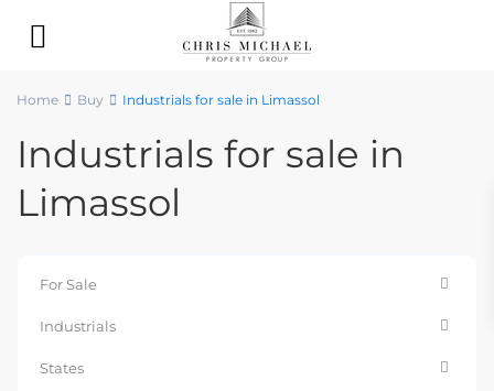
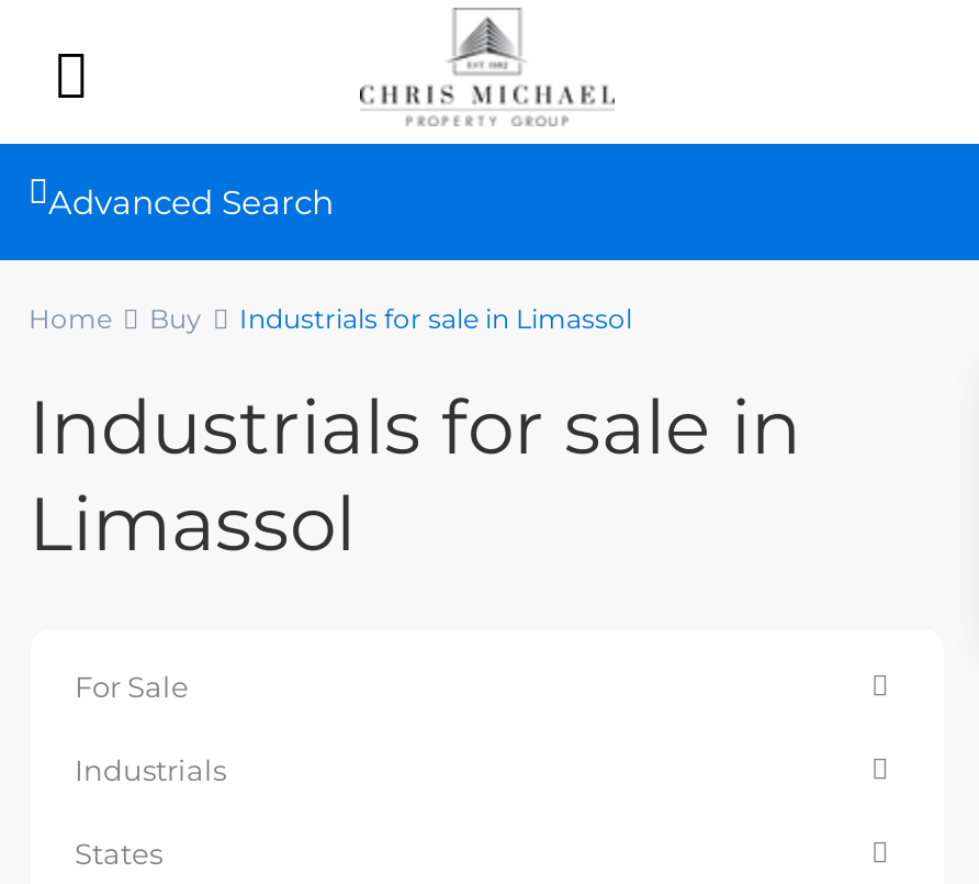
+ Advanced Search
